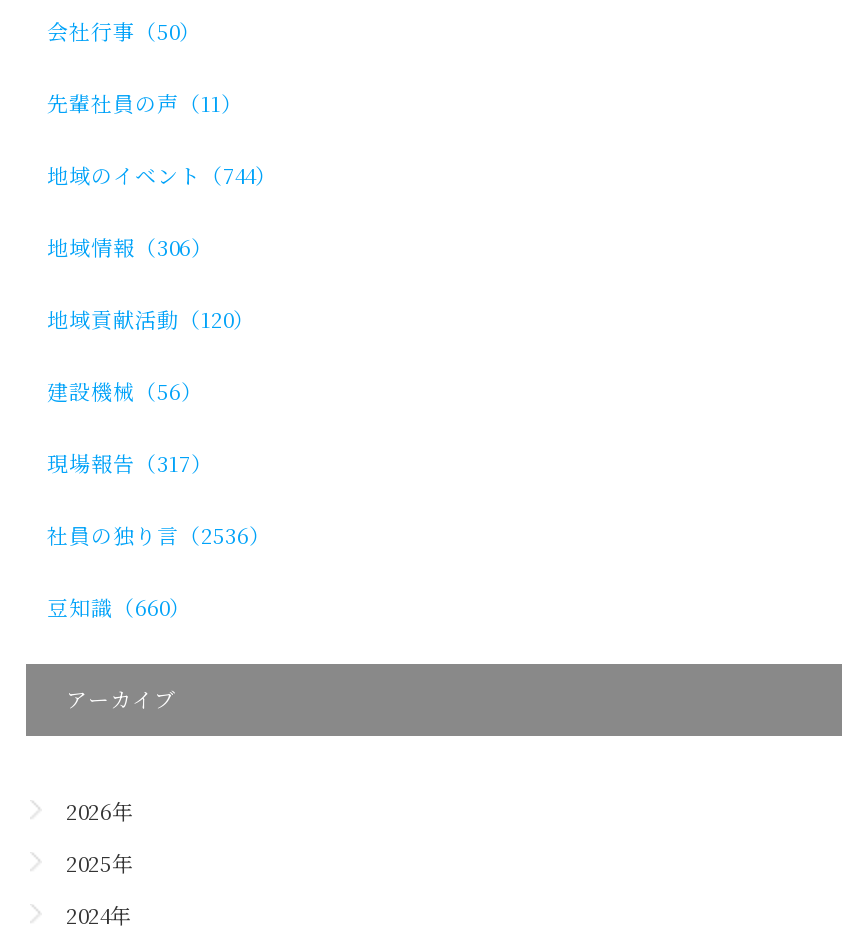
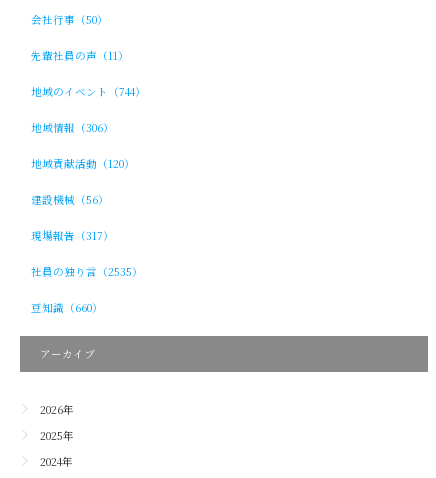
- 社員の独り言（2536）
+ 社員の独り言（2535）
